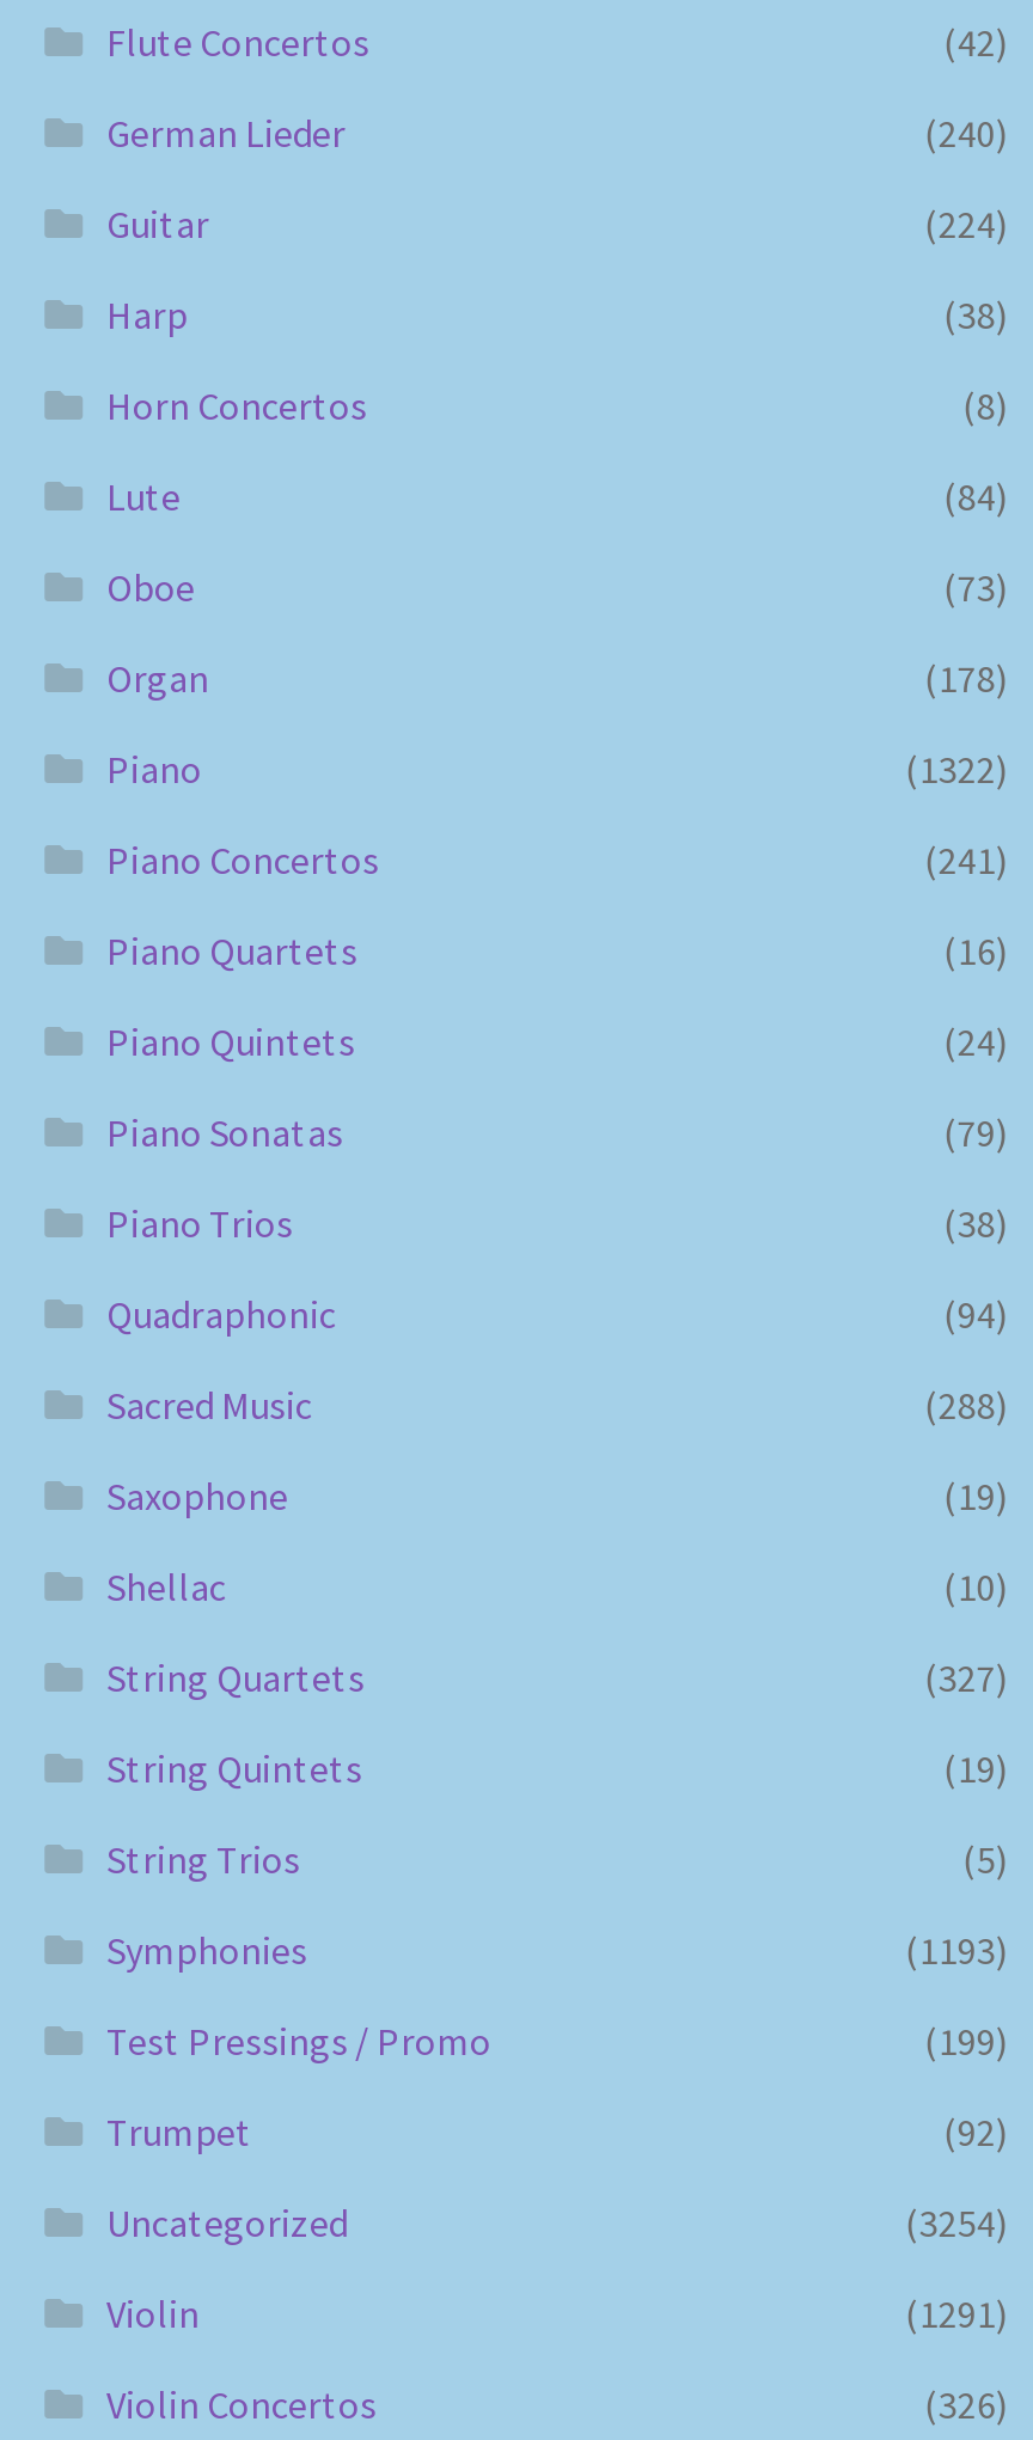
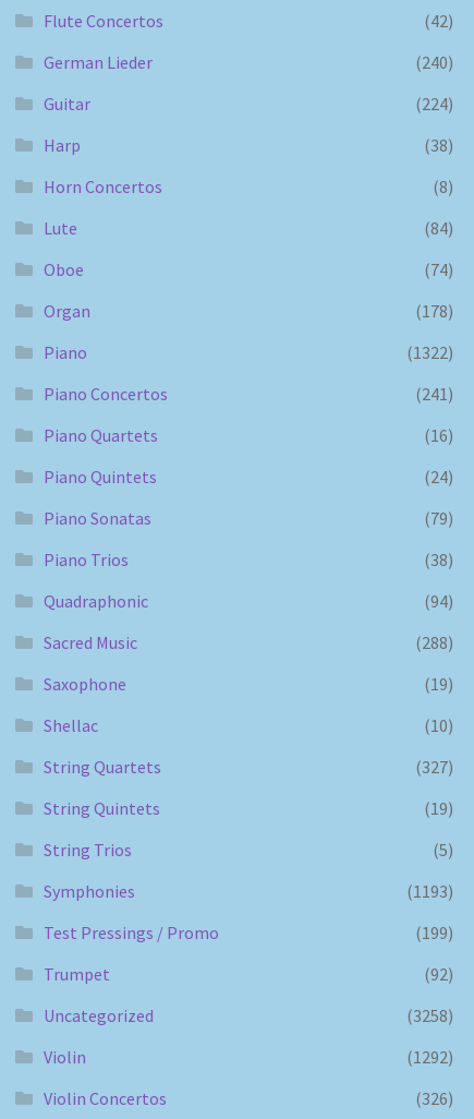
- (73)
+ (74)

- (3254)
+ (3258)

- (1291)
+ (1292)
